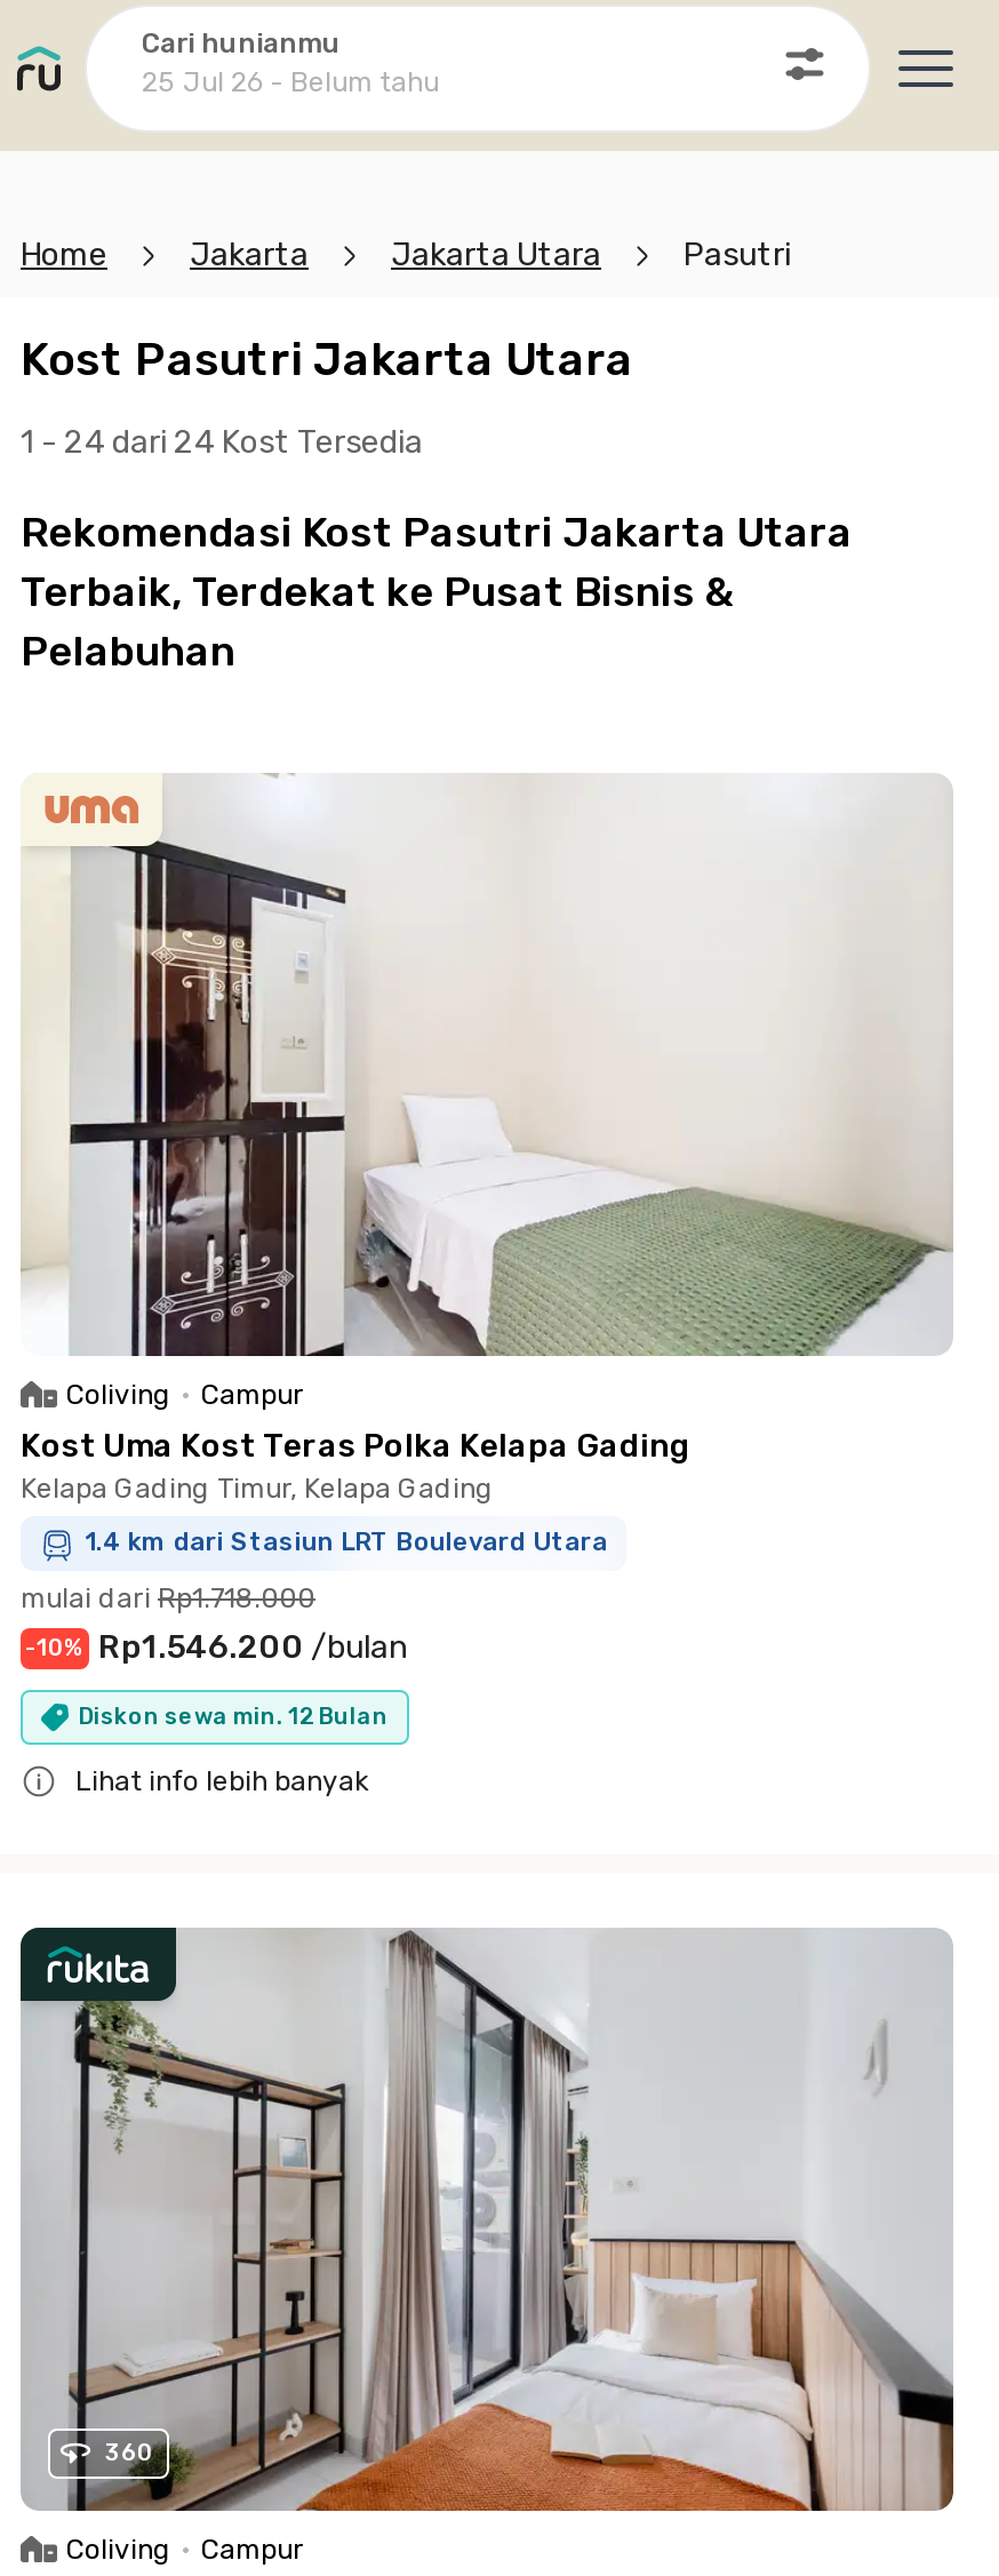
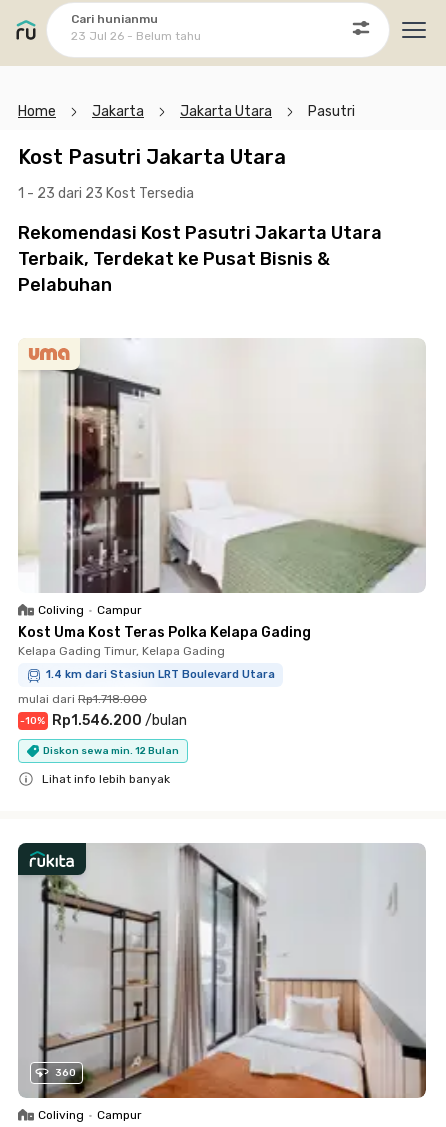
- 25 Jul 26 - Belum tahu
+ 23 Jul 26 - Belum tahu

- 1 - 24 dari 24 Kost Tersedia
+ 1 - 23 dari 23 Kost Tersedia
